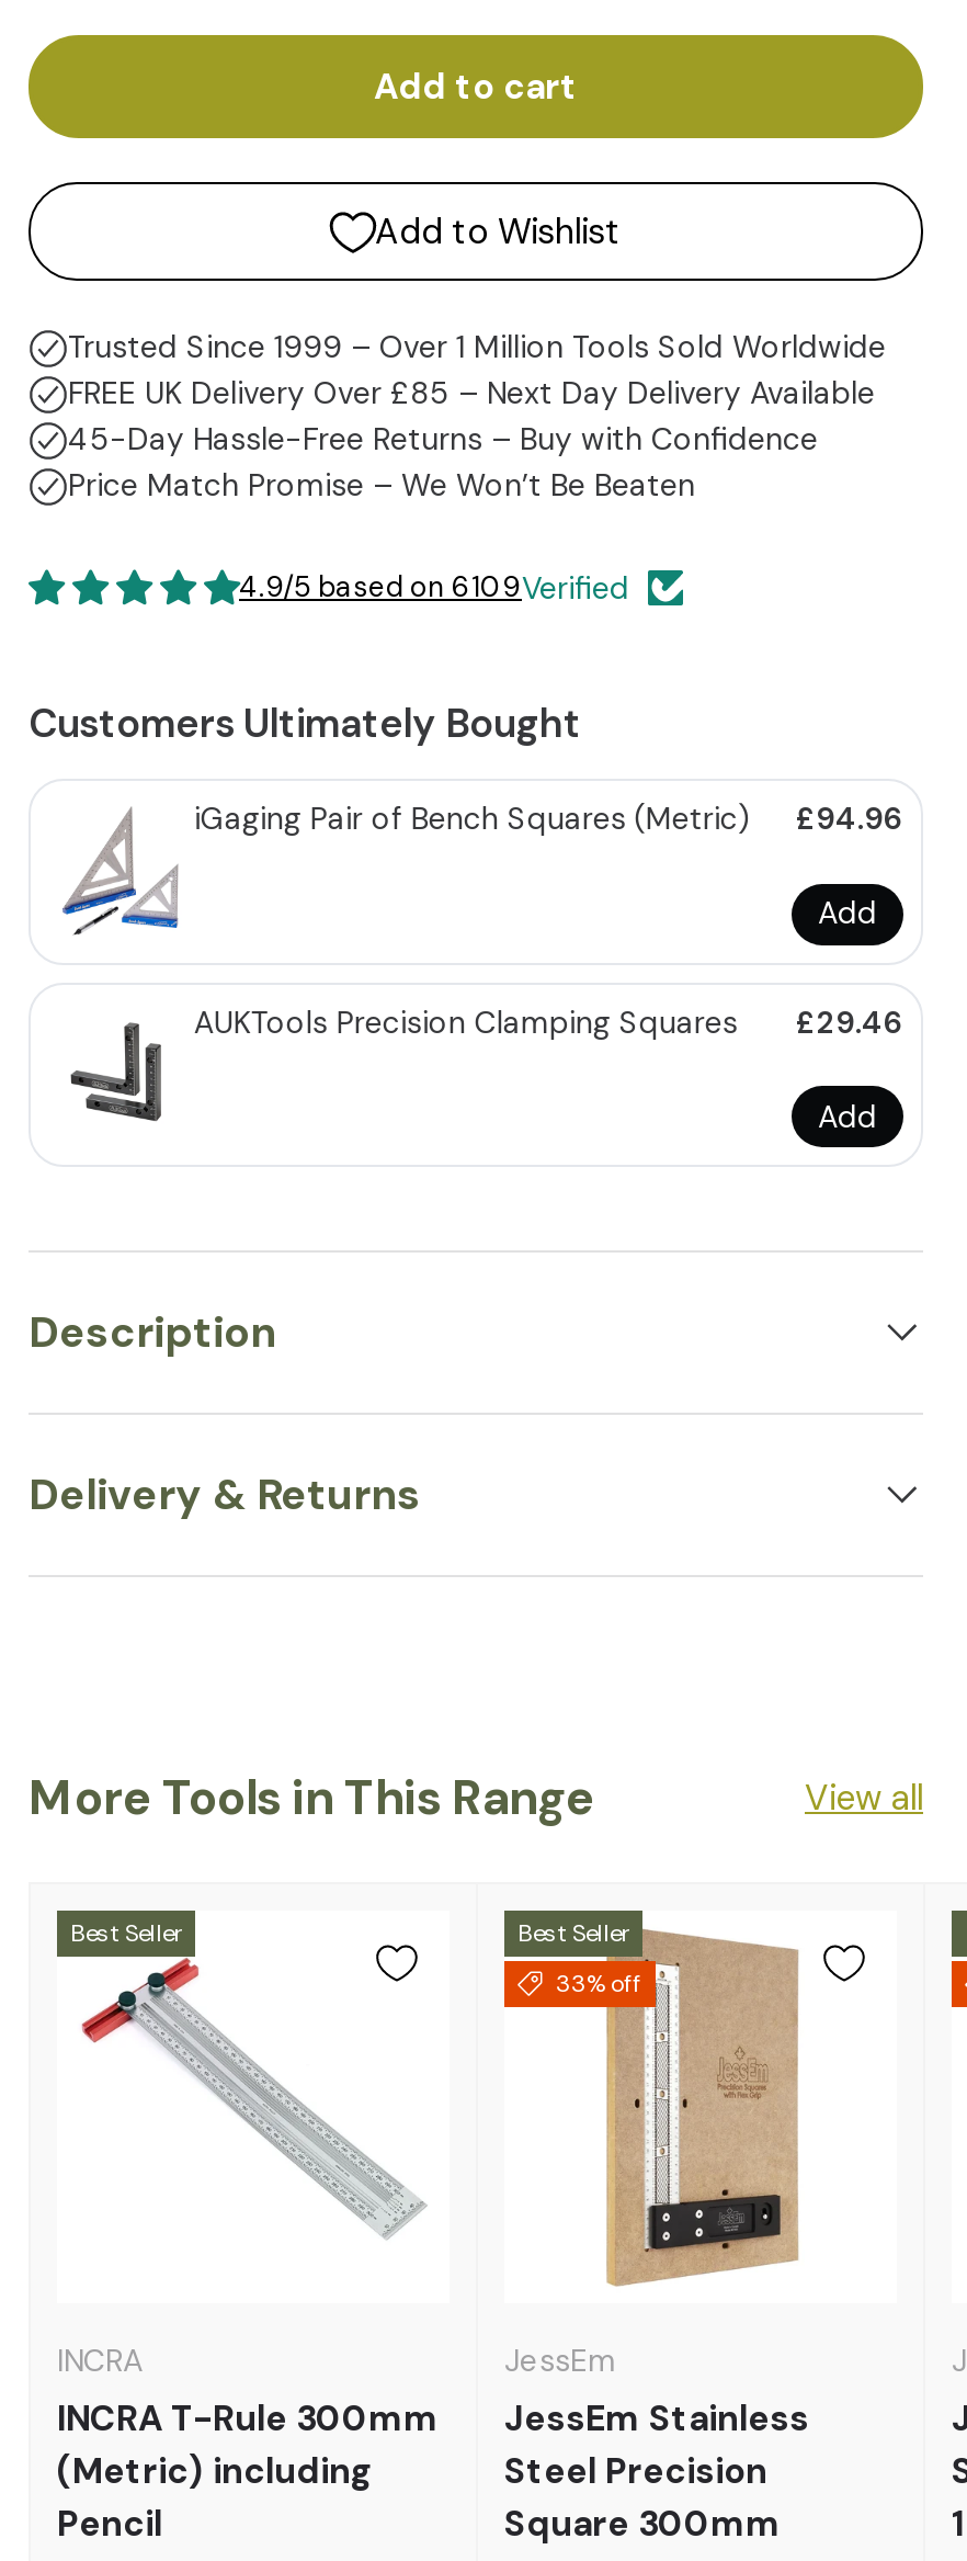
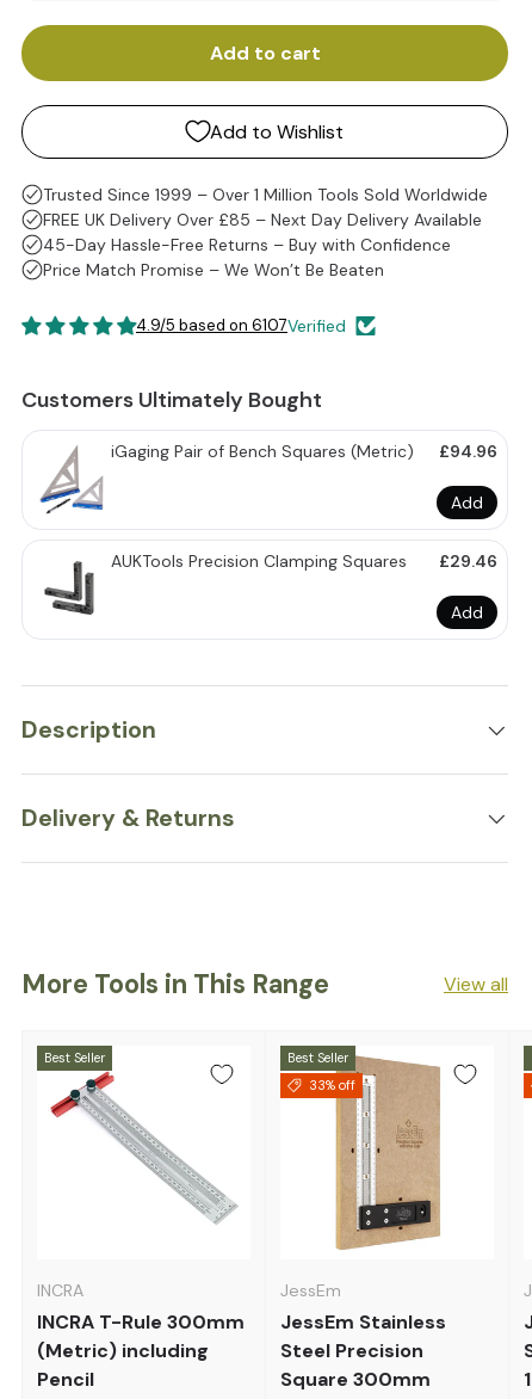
- 4.9/5 based on 6109Verified
+ 4.9/5 based on 6107Verified
